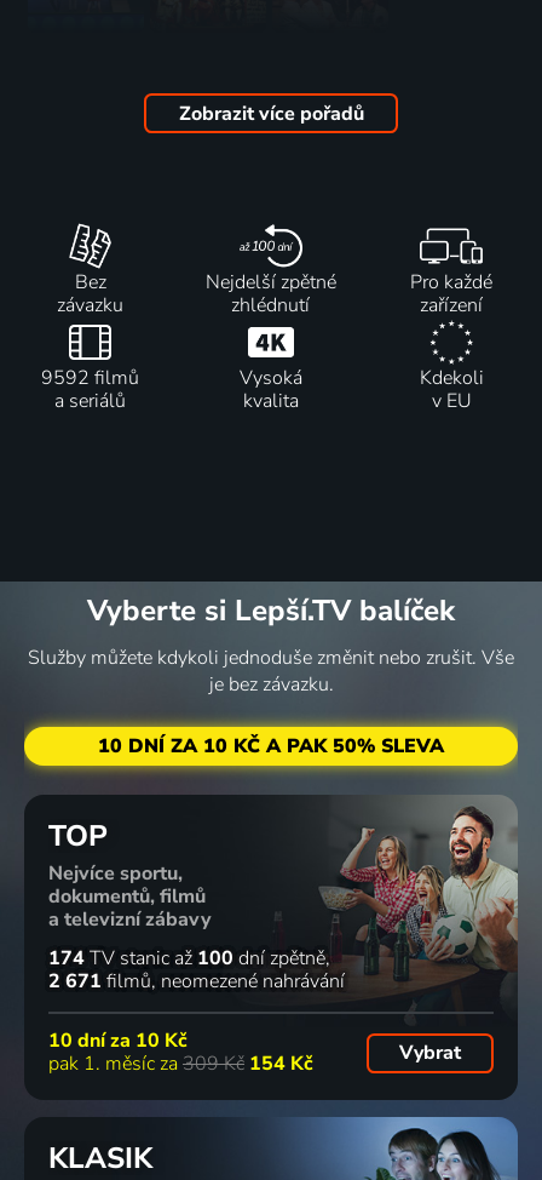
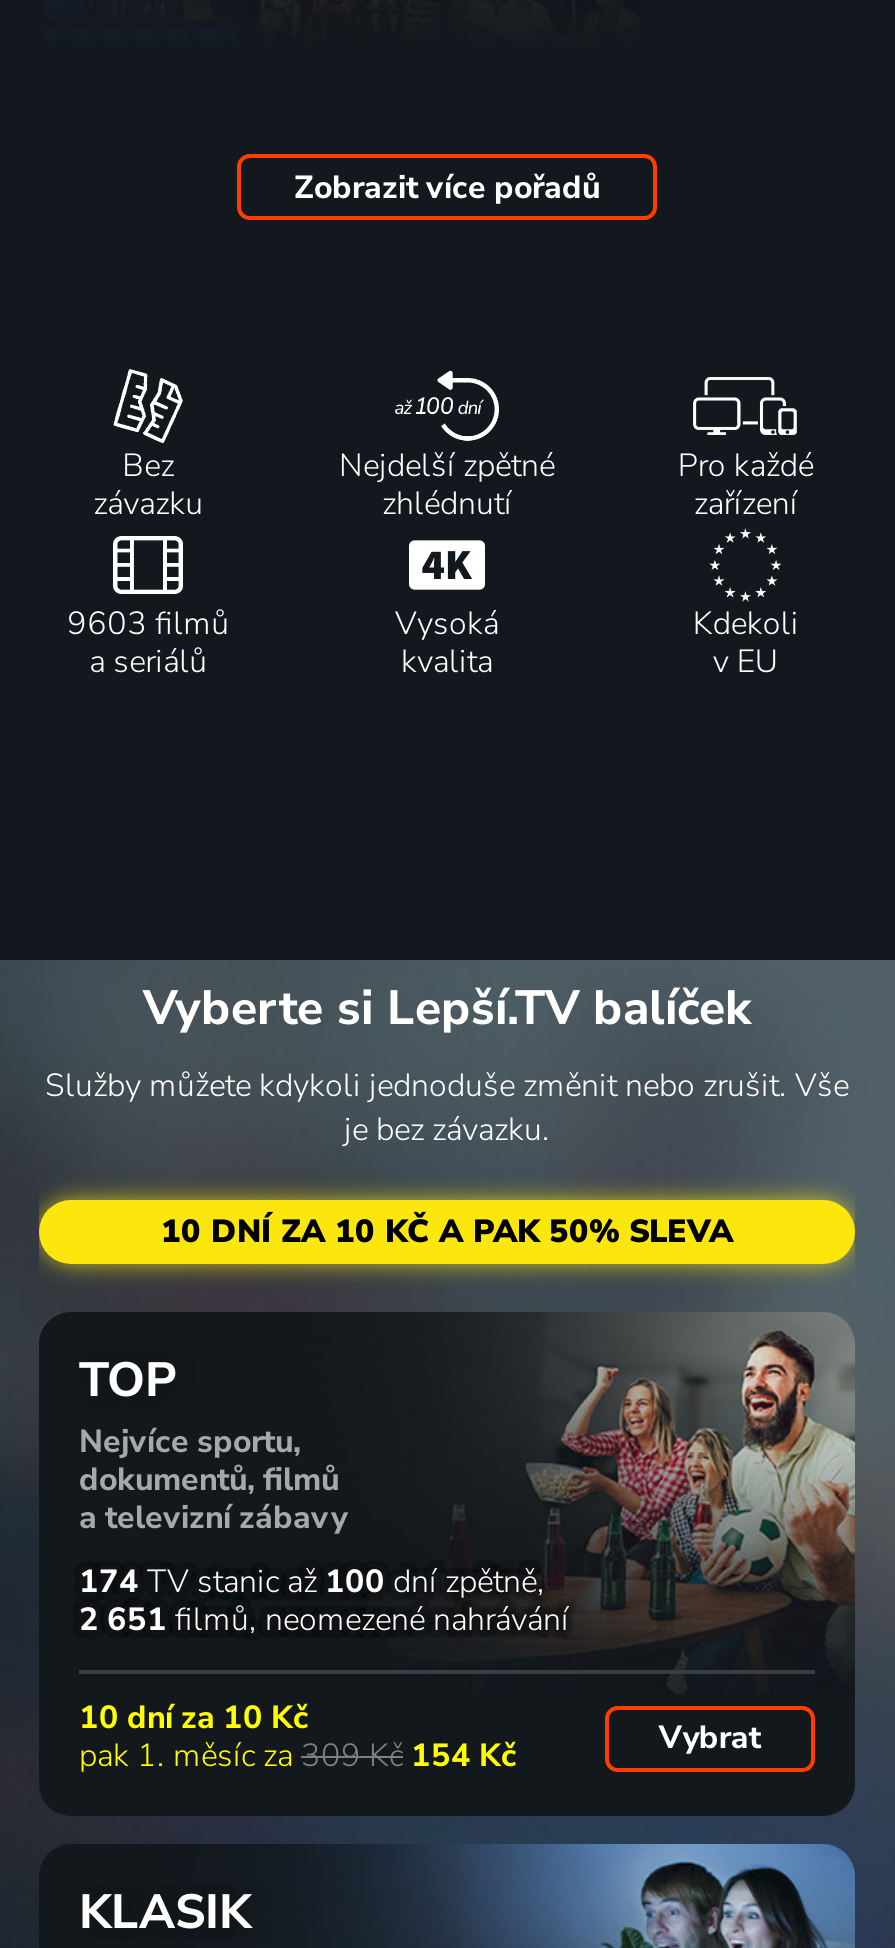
- 9592 filmů
+ 9603 filmů

- 2 671 filmů neomezené nahrávání
+ 2 651 filmů neomezené nahrávání
